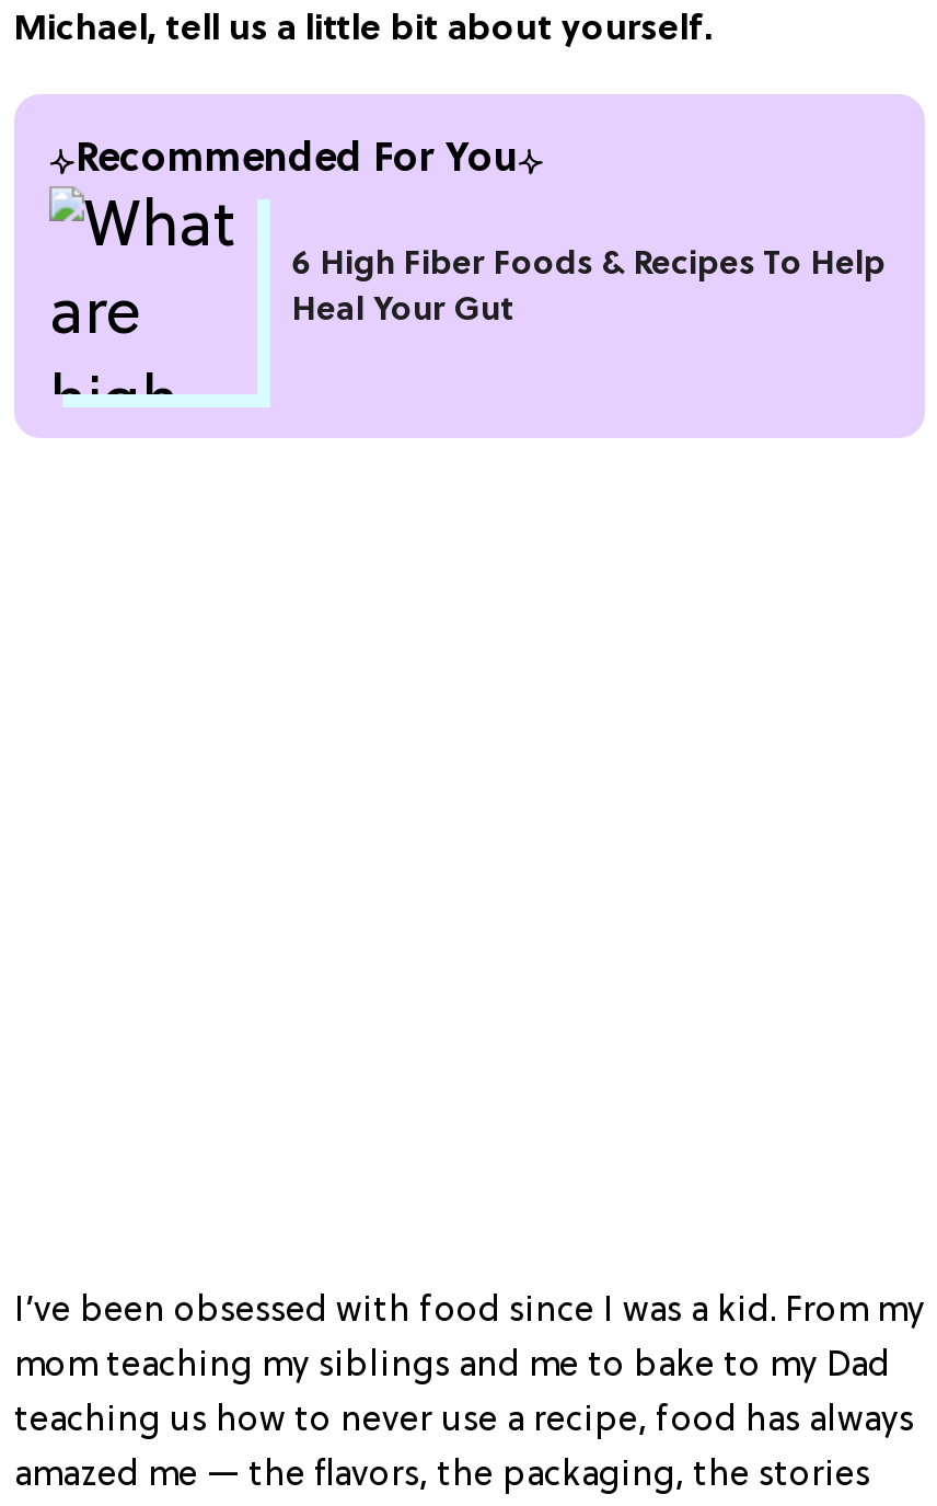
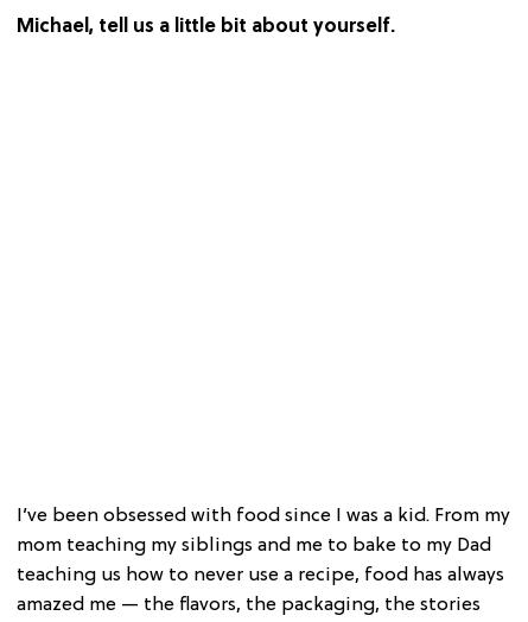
- [image]
- Recommended For You
- 6 High Fiber Foods & Recipes To Help
- Heal Your Gut
